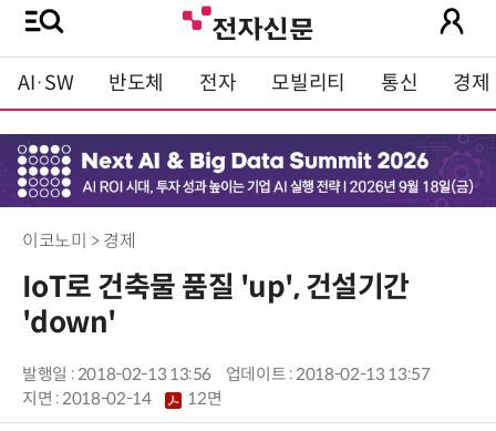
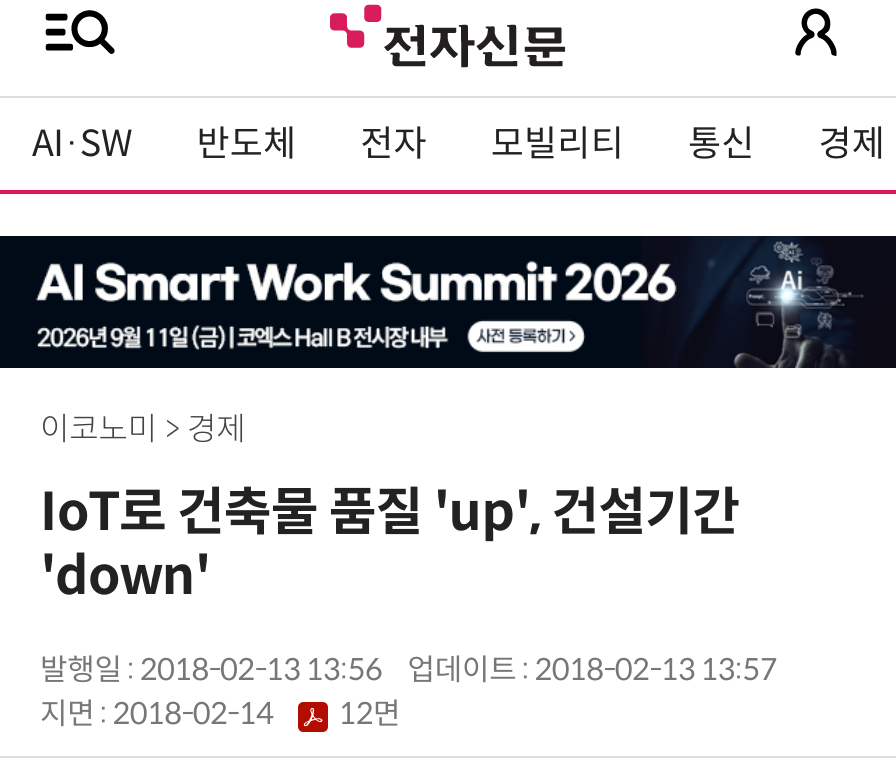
- [image]
+ [image]
